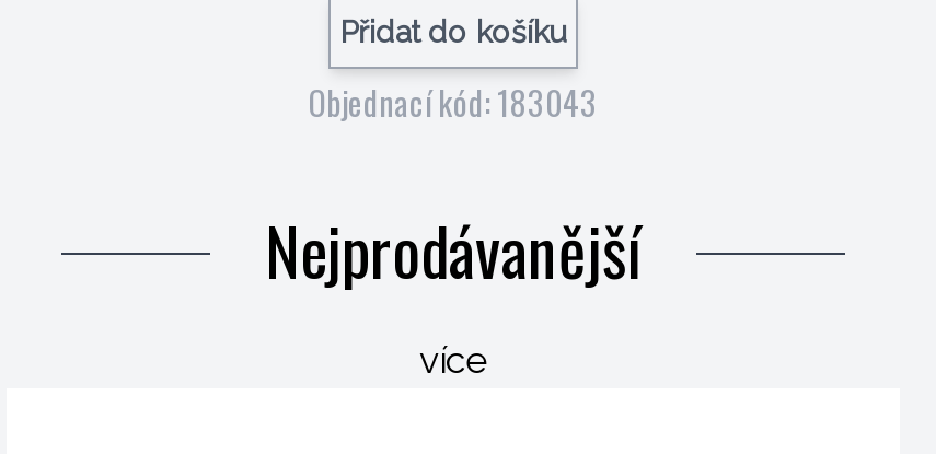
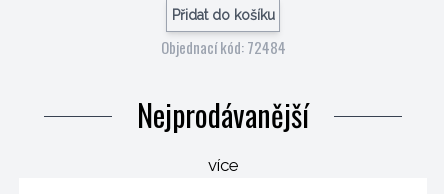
- Objednací kód: 183043
+ Objednací kód: 72484
